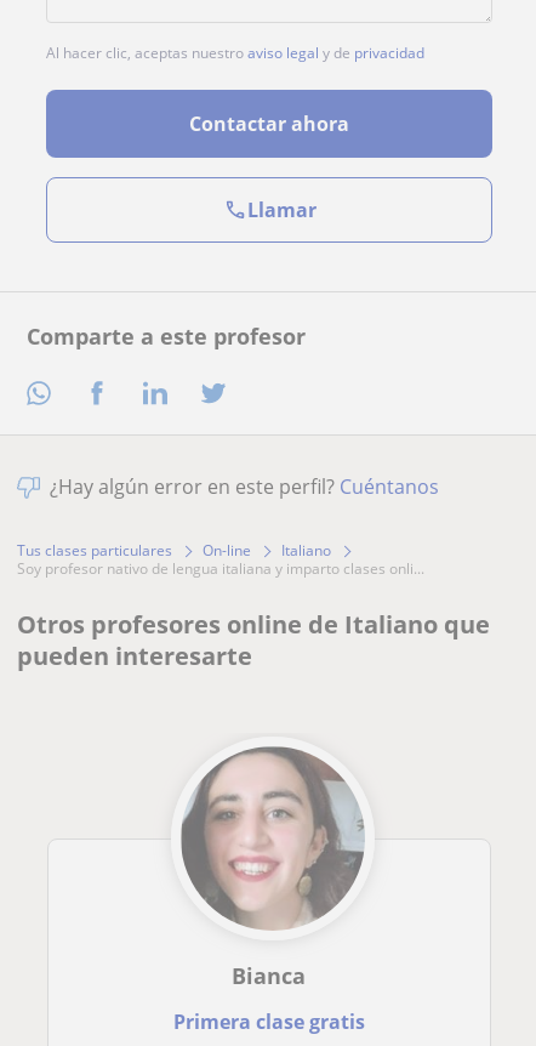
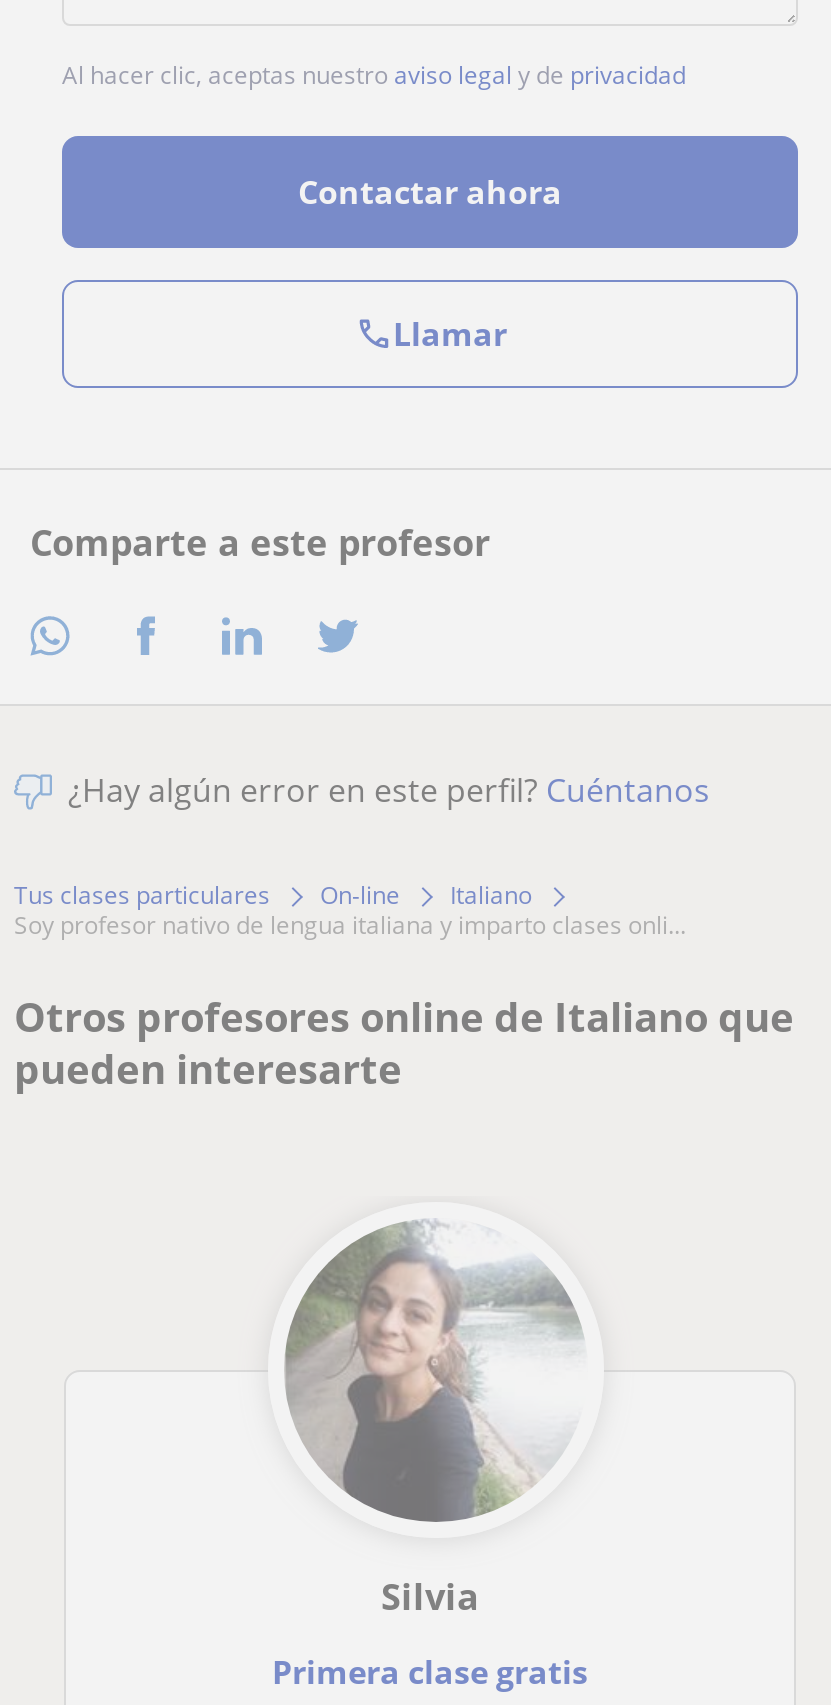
- [image]
- Bianca
+ [image]
+ Silvia
